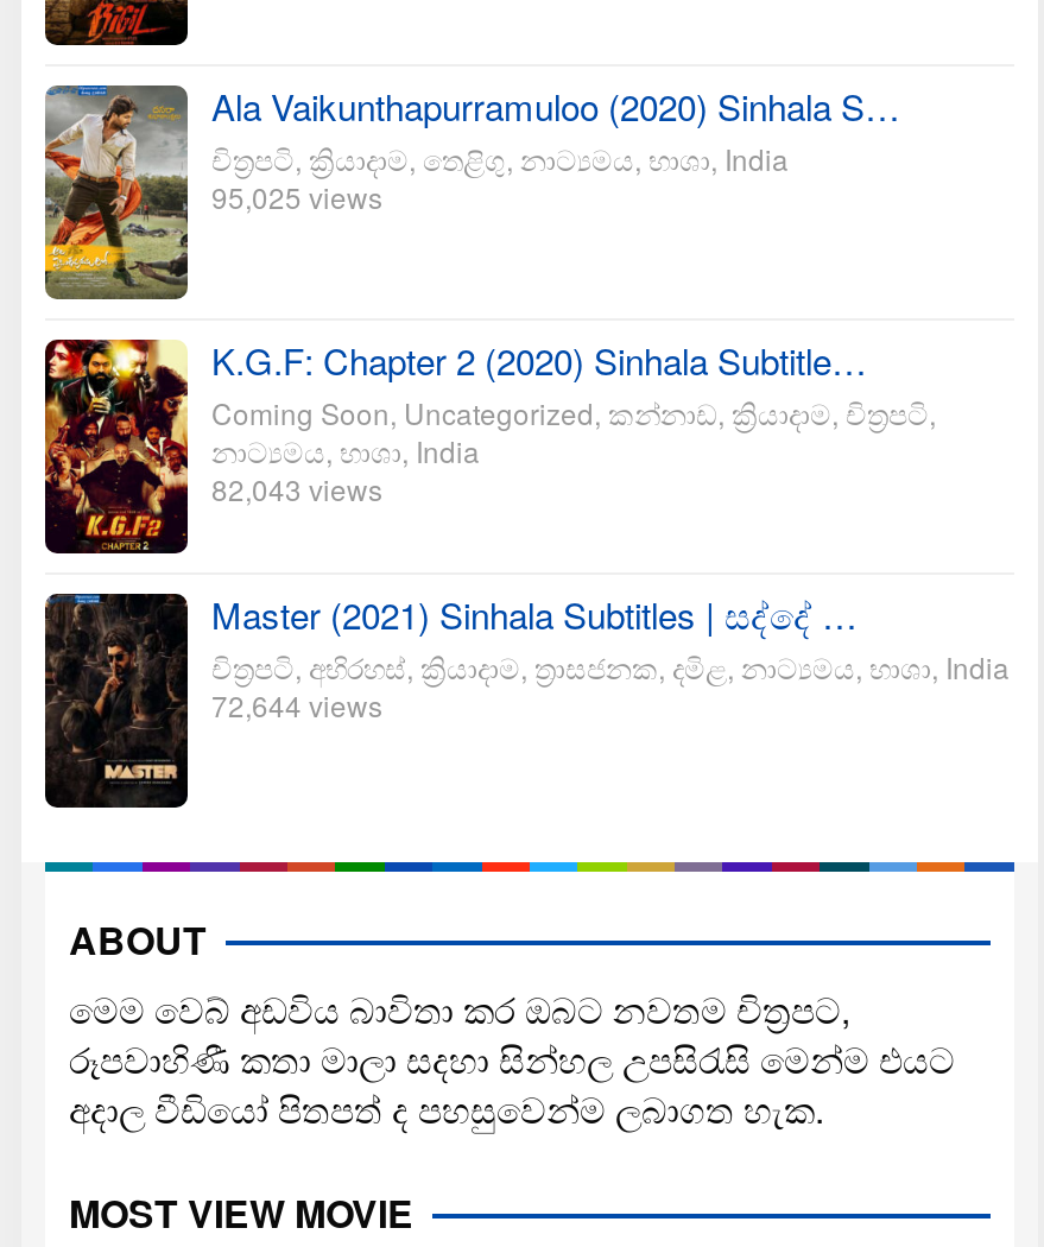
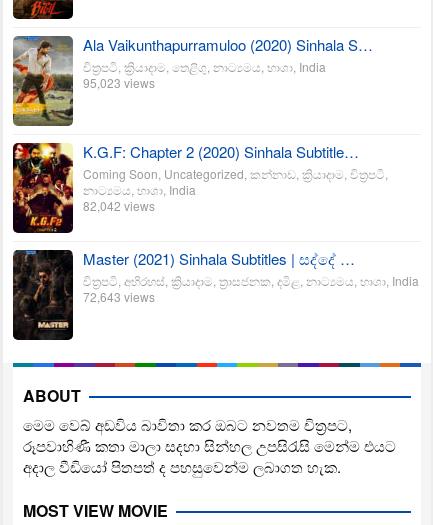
- 95,025 views
+ 95,023 views

- 82,043 views
+ 82,042 views

- 72,644 views
+ 72,643 views
